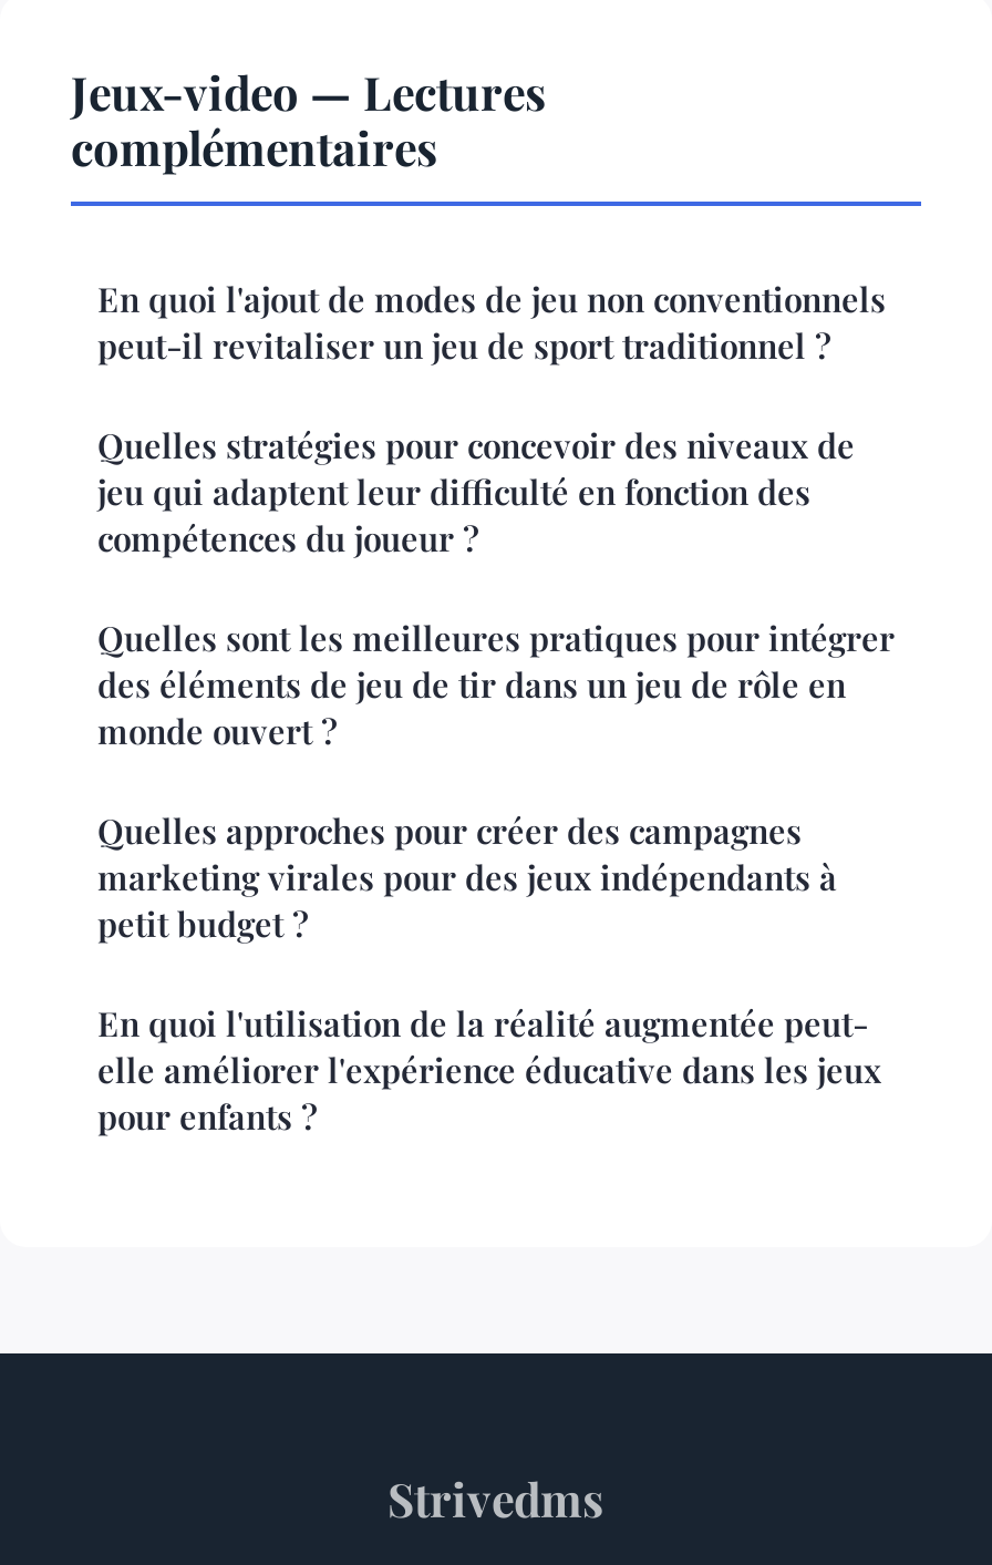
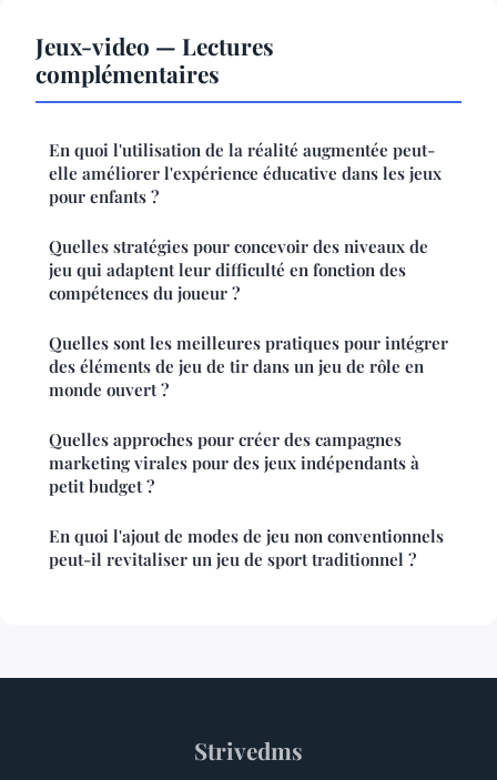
moved down: En quoi l'ajout de modes de jeu non conventionnels | peut-il revitaliser un jeu de sport traditionnel ?

moved down: Quelles stratégies pour concevoir des niveaux de | jeu qui adaptent leur difficulté en fonction des | compétences du joueur ? | ... | marketing virales pour des jeux indépendants à | petit budget ?

moved up: En quoi l'utilisation de la réalité augmentée peut- | elle améliorer l'expérience éducative dans les jeux | pour enfants ?
